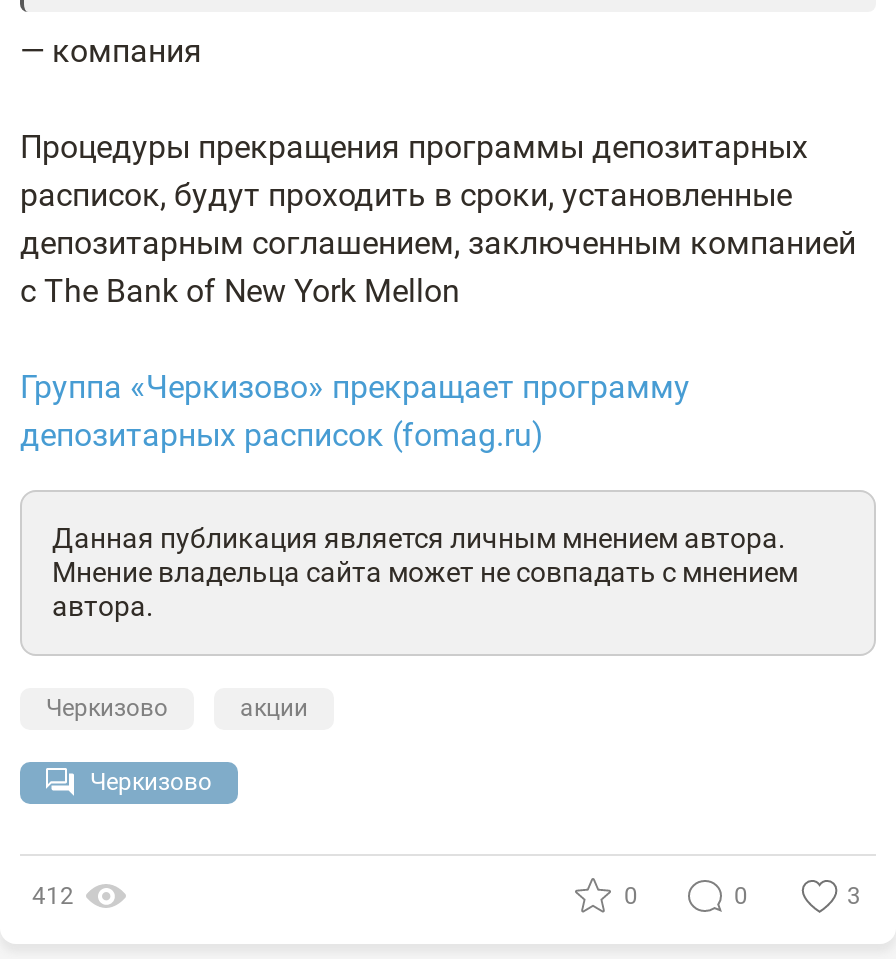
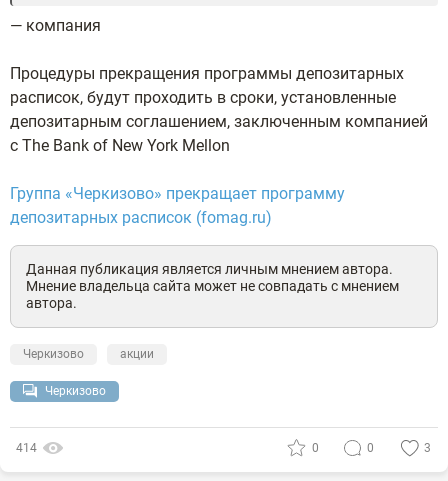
- 412
+ 414
